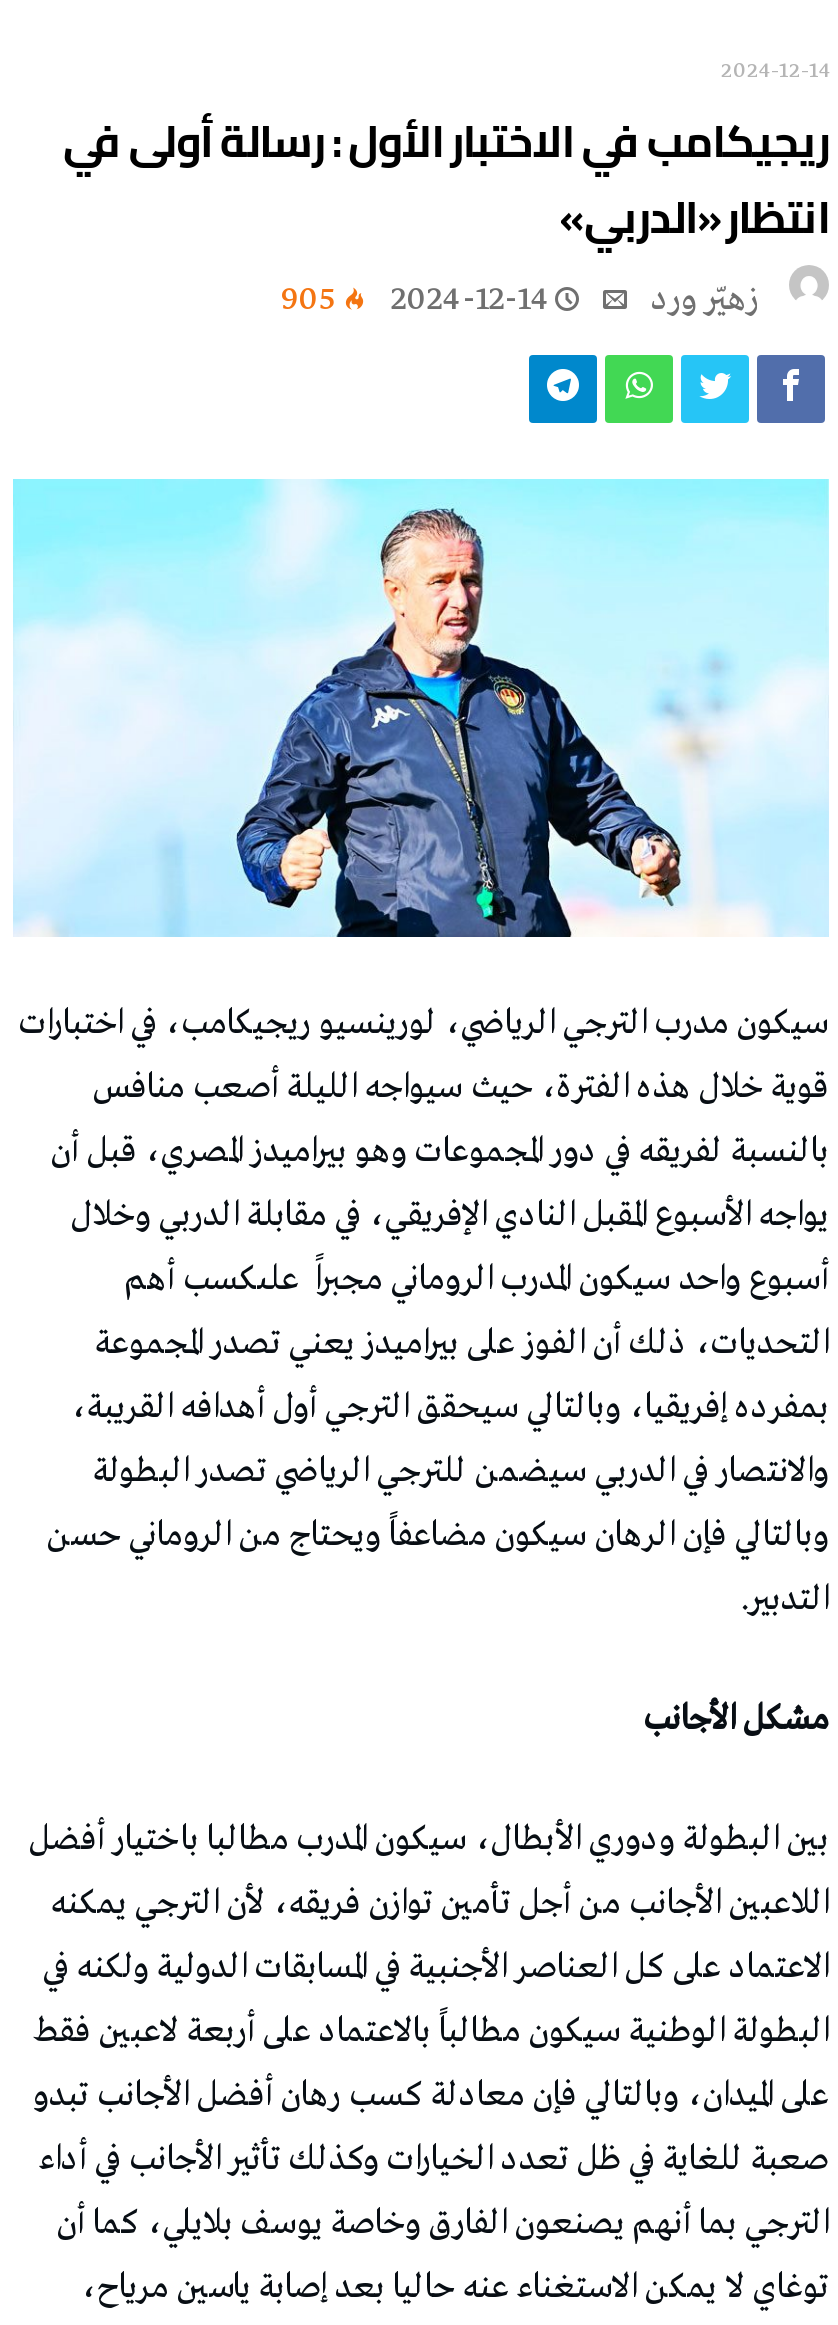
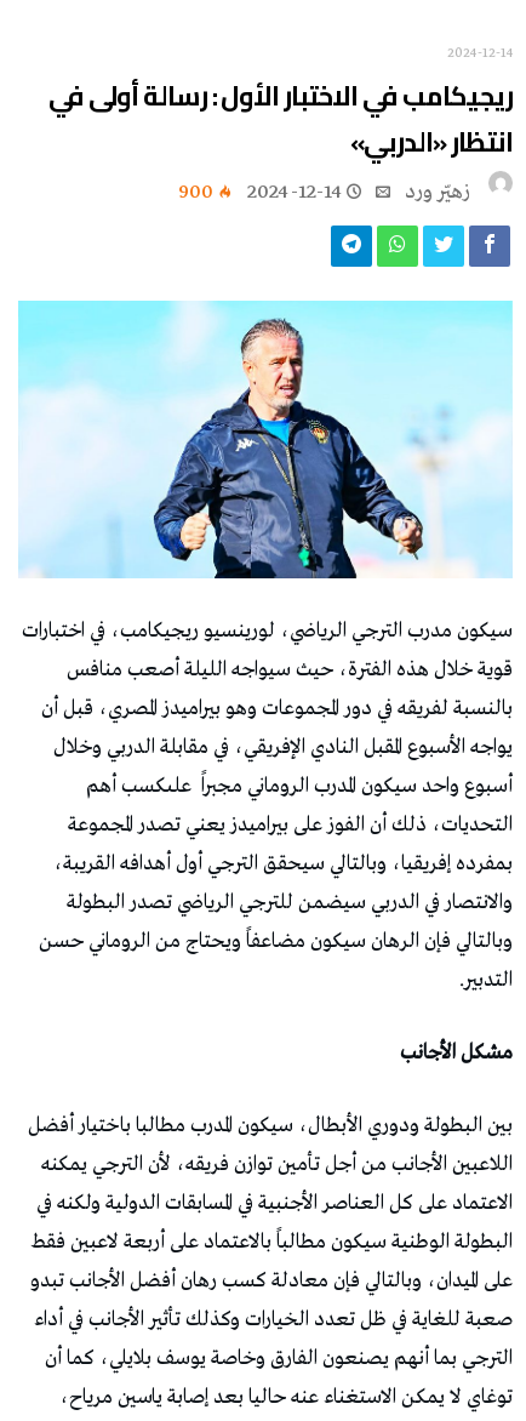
- 905 2024-12-14
+ 900 2024-12-14
